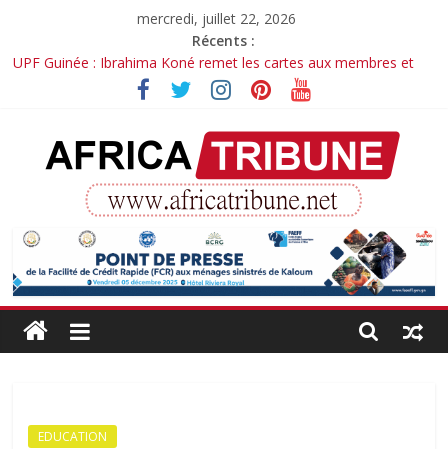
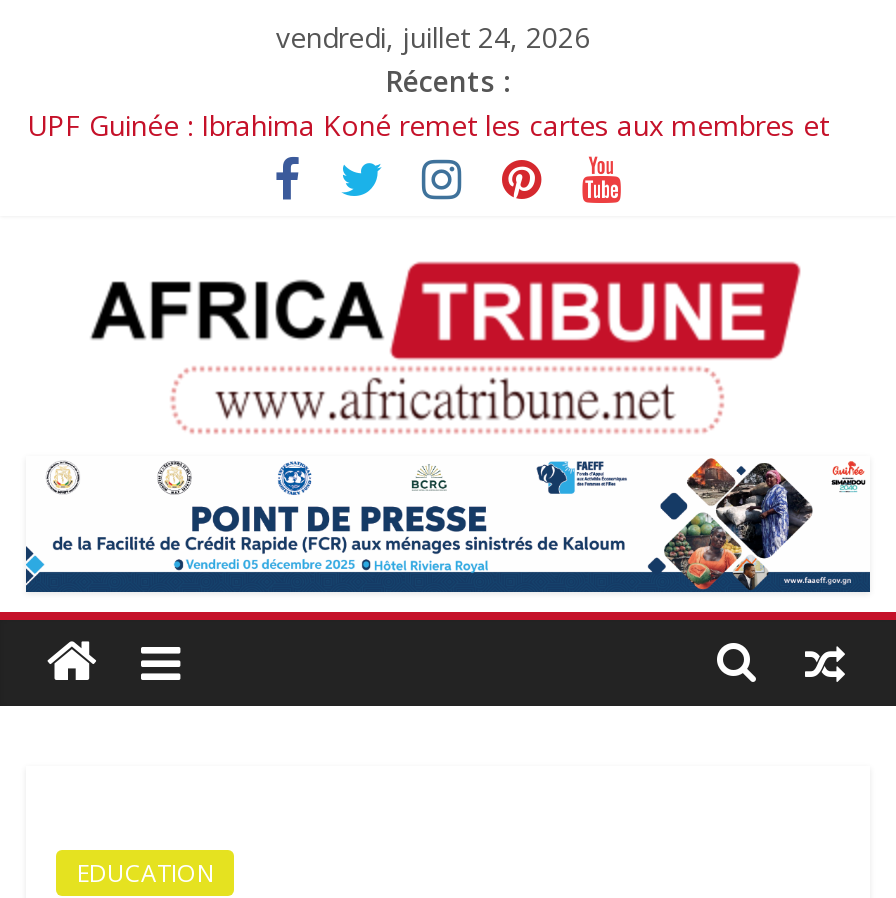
- mercredi, juillet 22, 2026
+ vendredi, juillet 24, 2026
